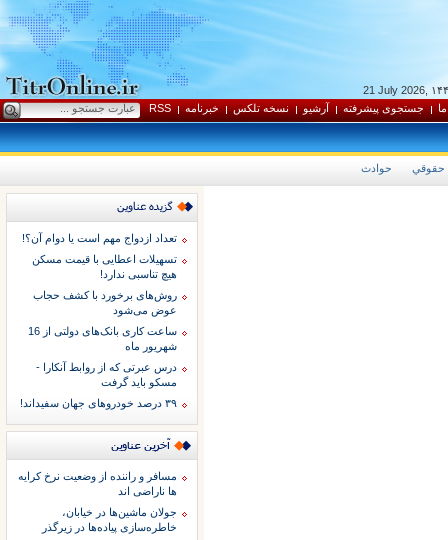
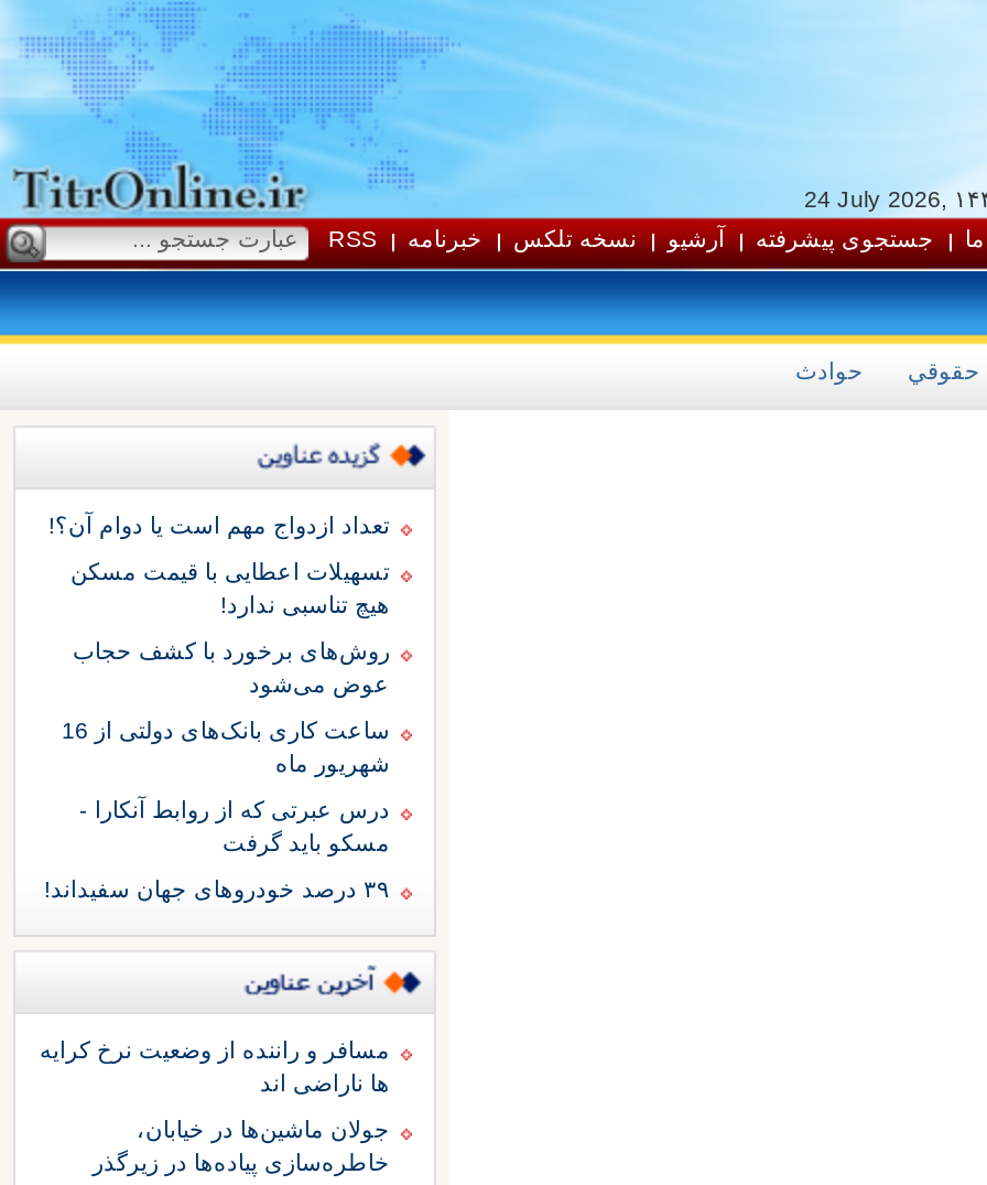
- 21 July 2026
+ 24 July 2026
